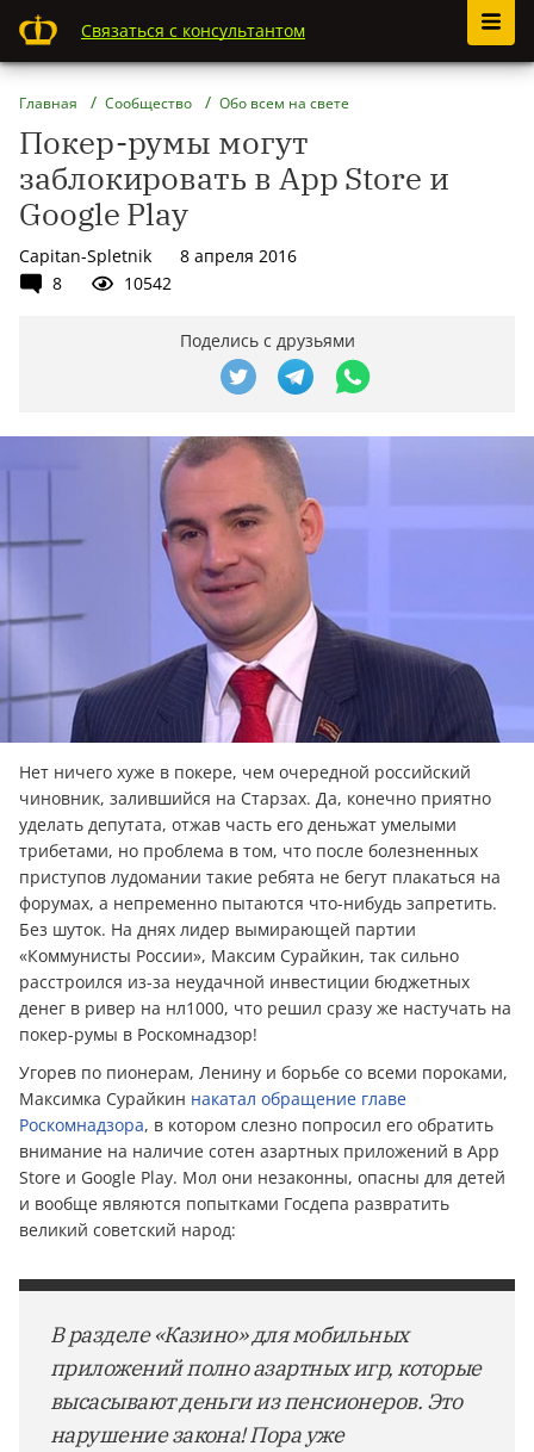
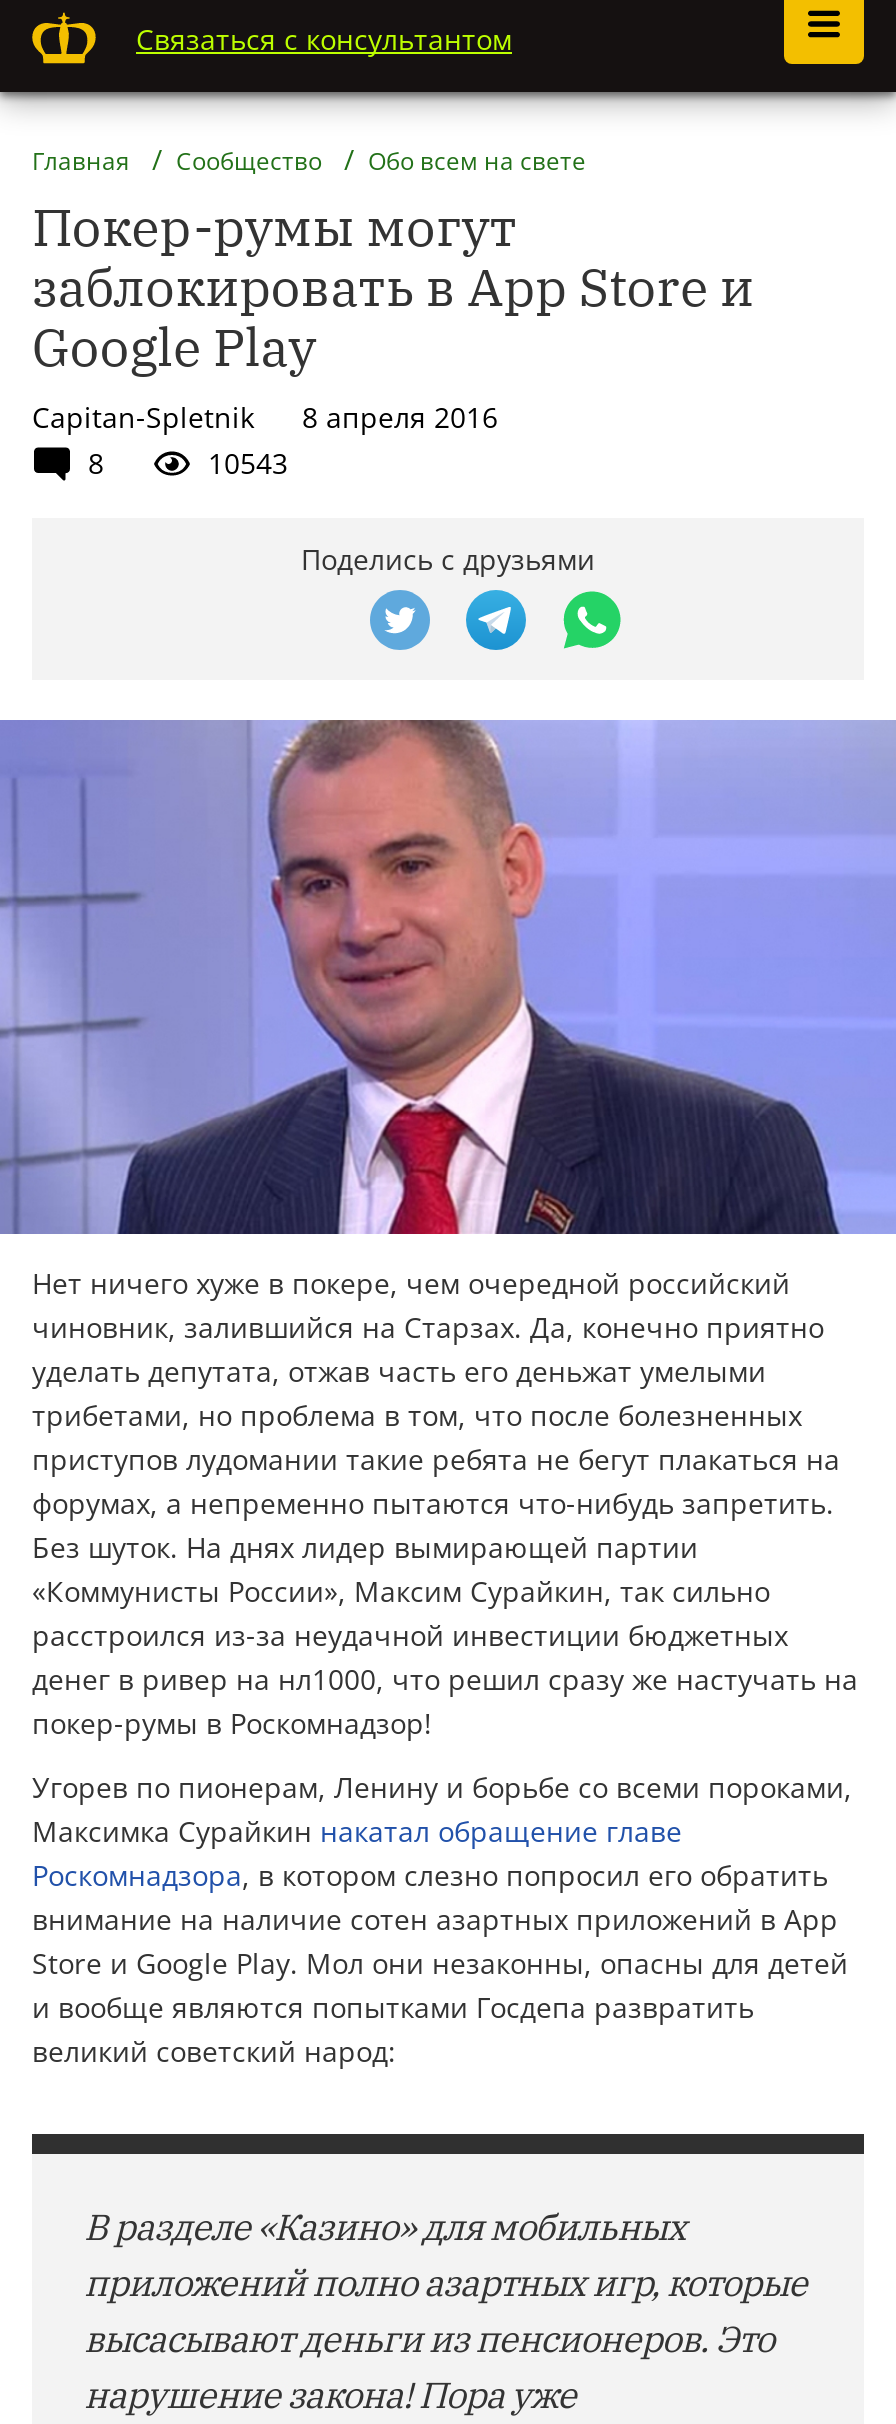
- 10542
+ 10543
